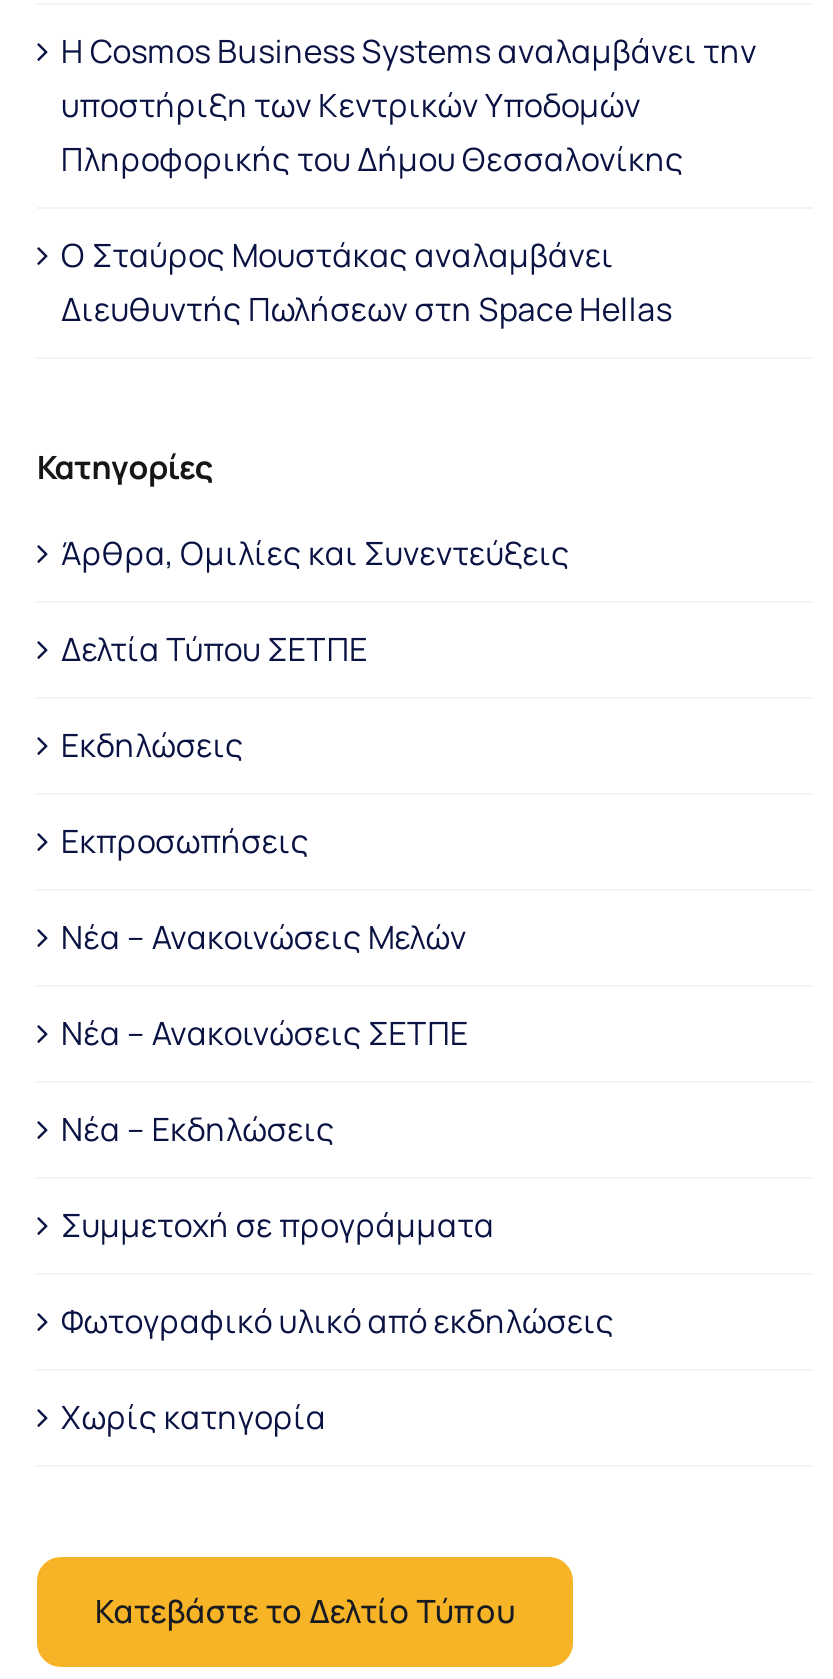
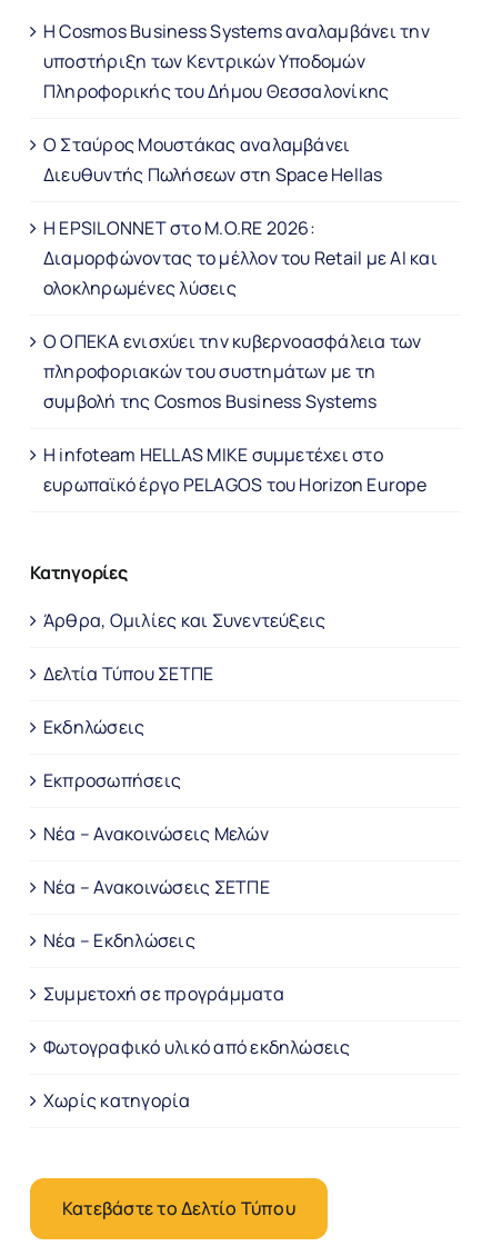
+ Η EPSILONNET στο M.O.RE 2026:
+ Διαμορφώνοντας το μέλλον του Retail με AI και
+ ολοκληρωμένες λύσεις
+ Ο ΟΠΕΚΑ ενισχύει την κυβερνοασφάλεια των
+ πληροφοριακών του συστημάτων με τη
+ συμβολή της Cosmos Business Systems
+ Η infoteam HELLAS MIKE συμμετέχει στο
+ ευρωπαϊκό έργο PELAGOS του Horizon Europe
